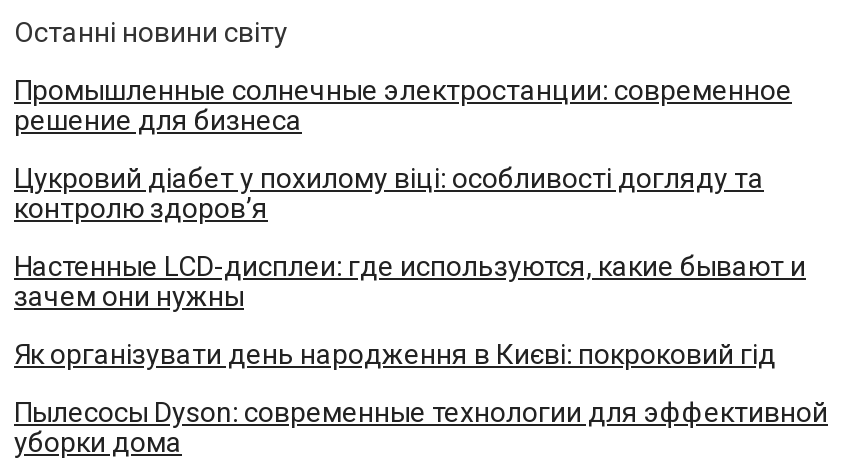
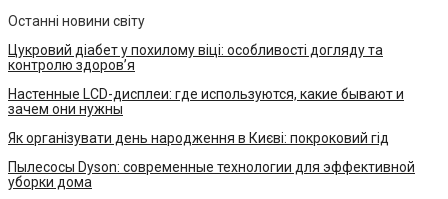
- Промышленные солнечные электростанции: современное
- решение для бизнеса
